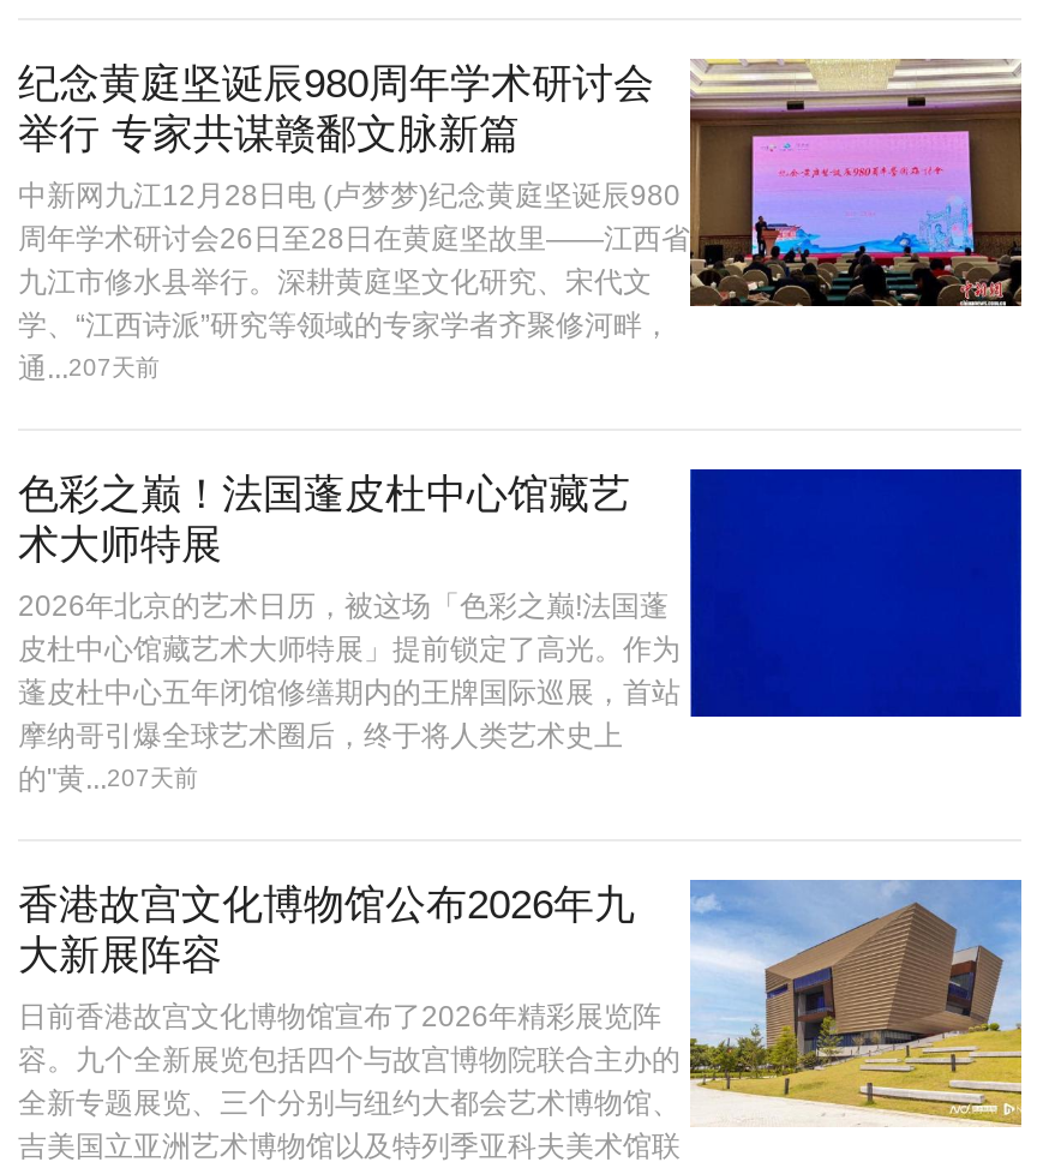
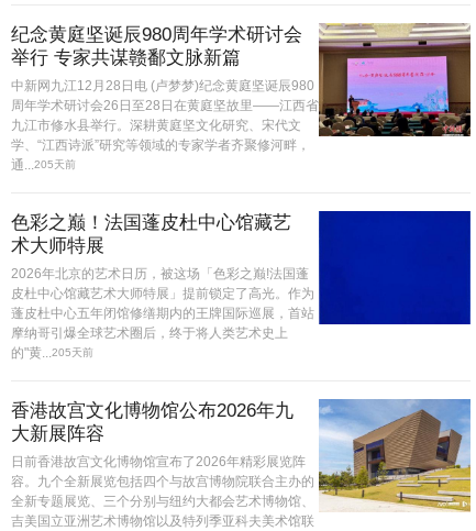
- 通...207天前
+ 通...205天前

- 的"黄...207天前
+ 的"黄...205天前
